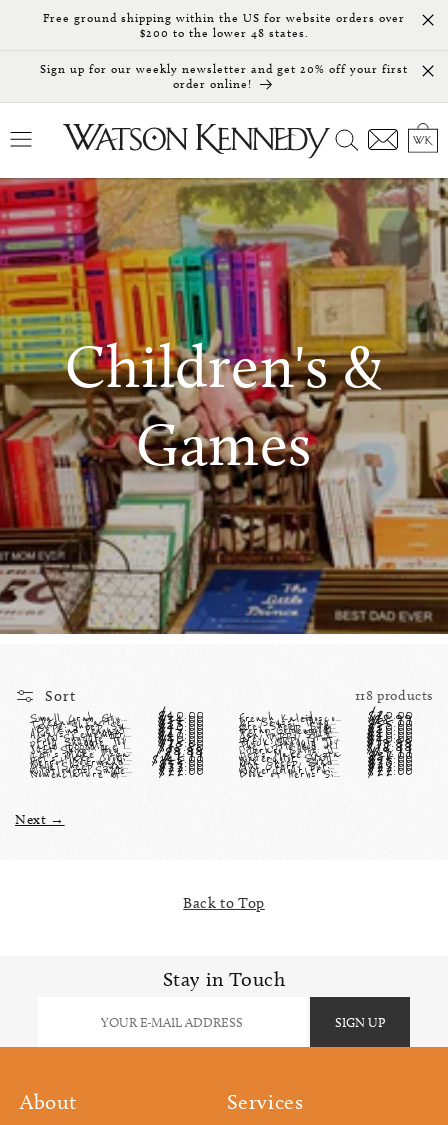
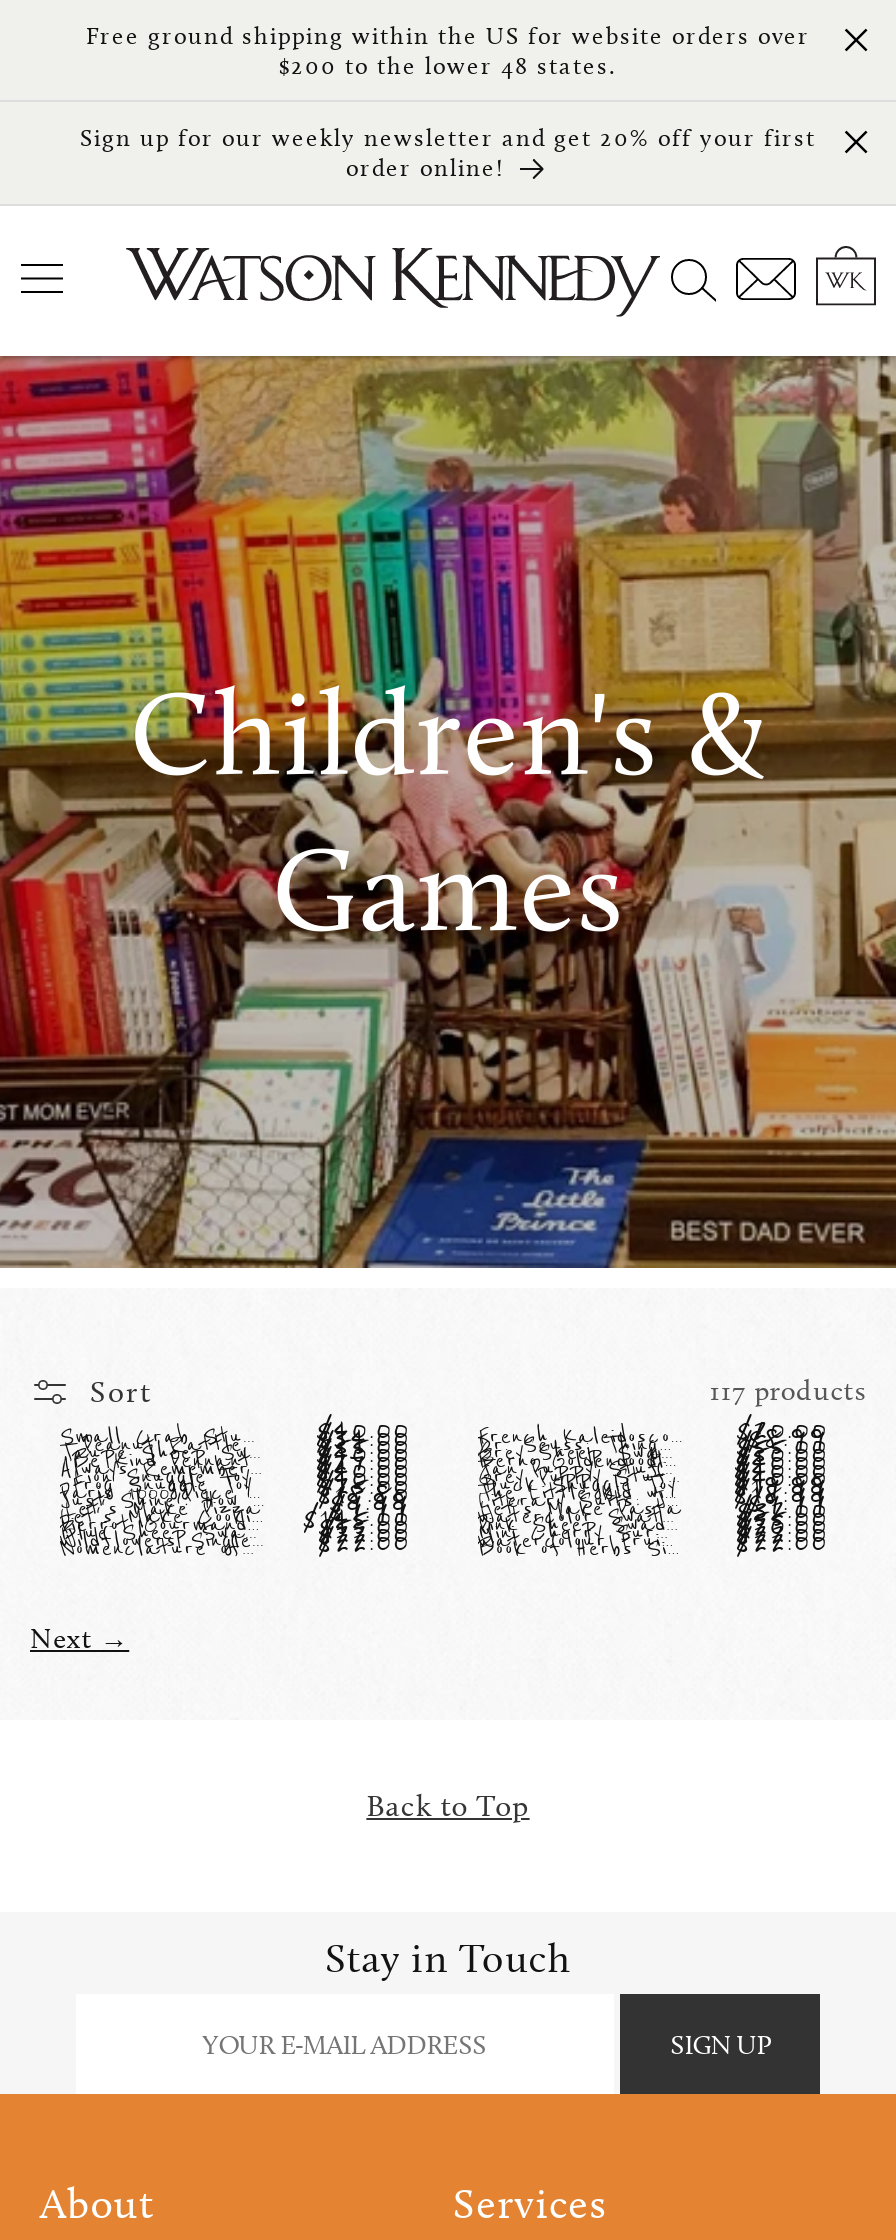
- 118 products
+ 117 products
